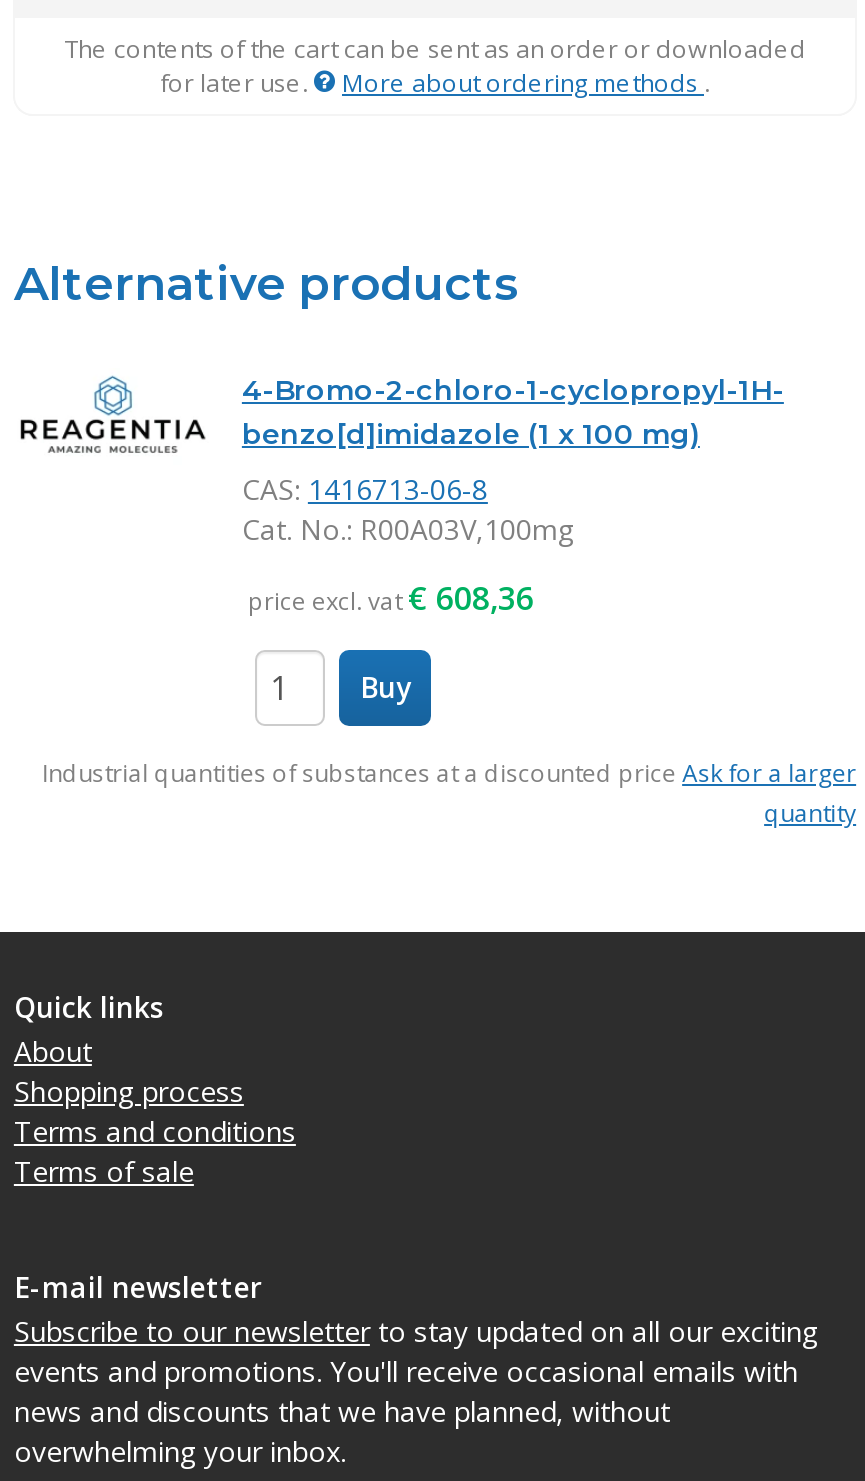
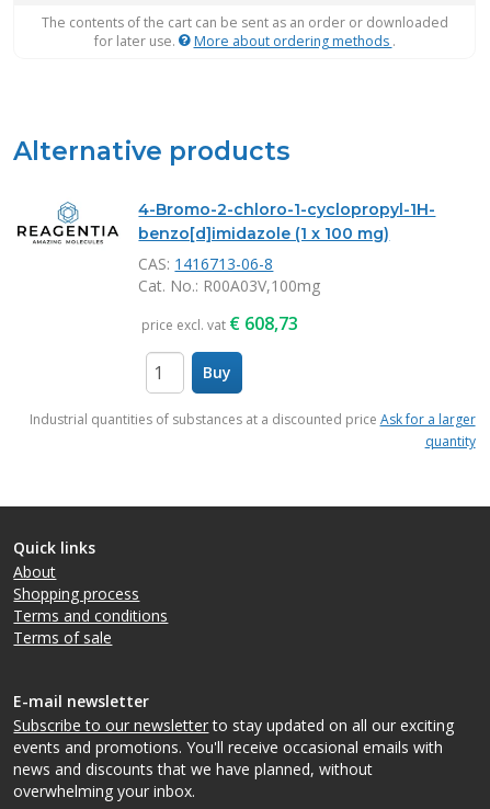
- price excl. vat €608,36
+ price excl. vat €608,73
